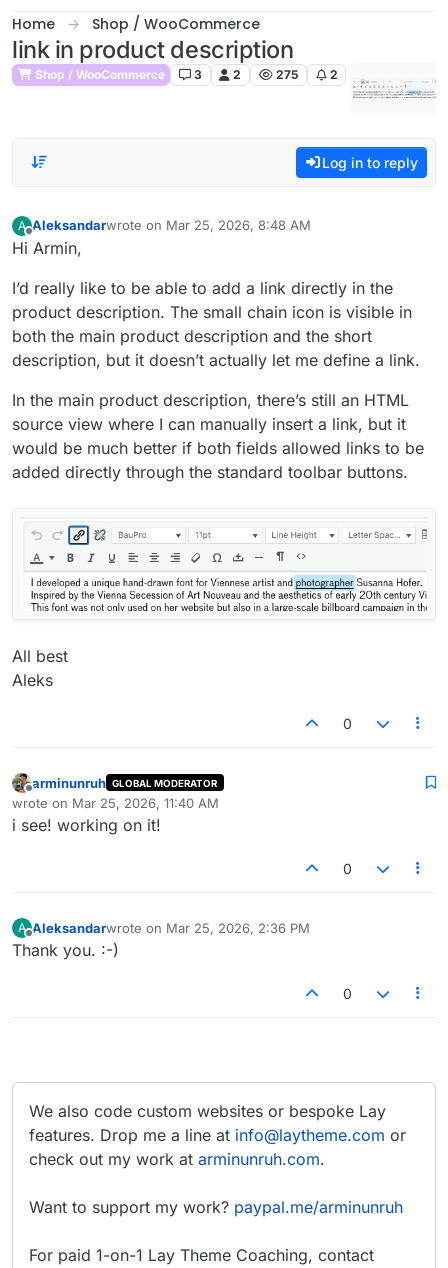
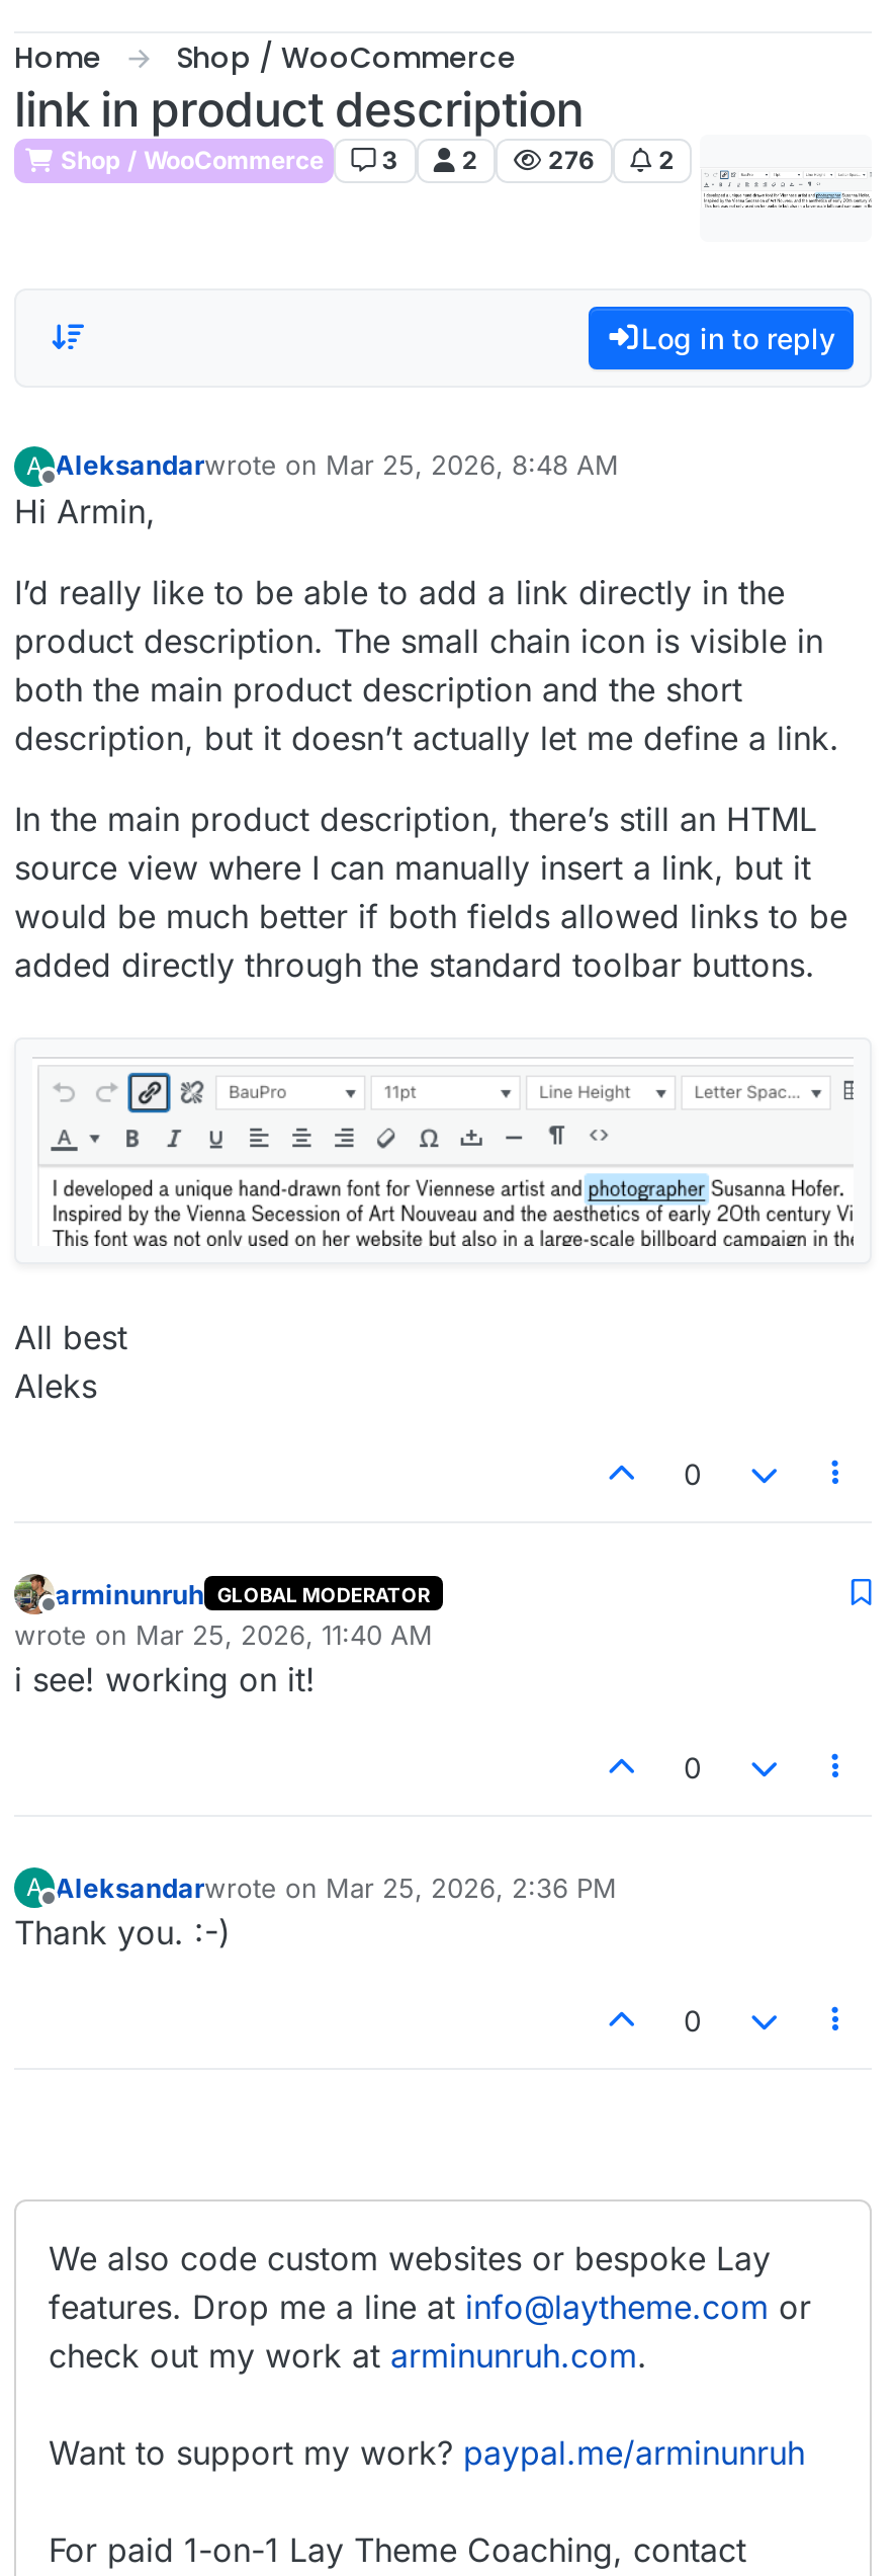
- 275
+ 276
